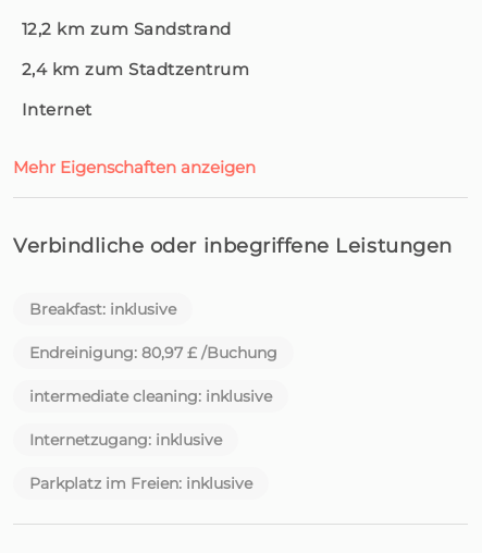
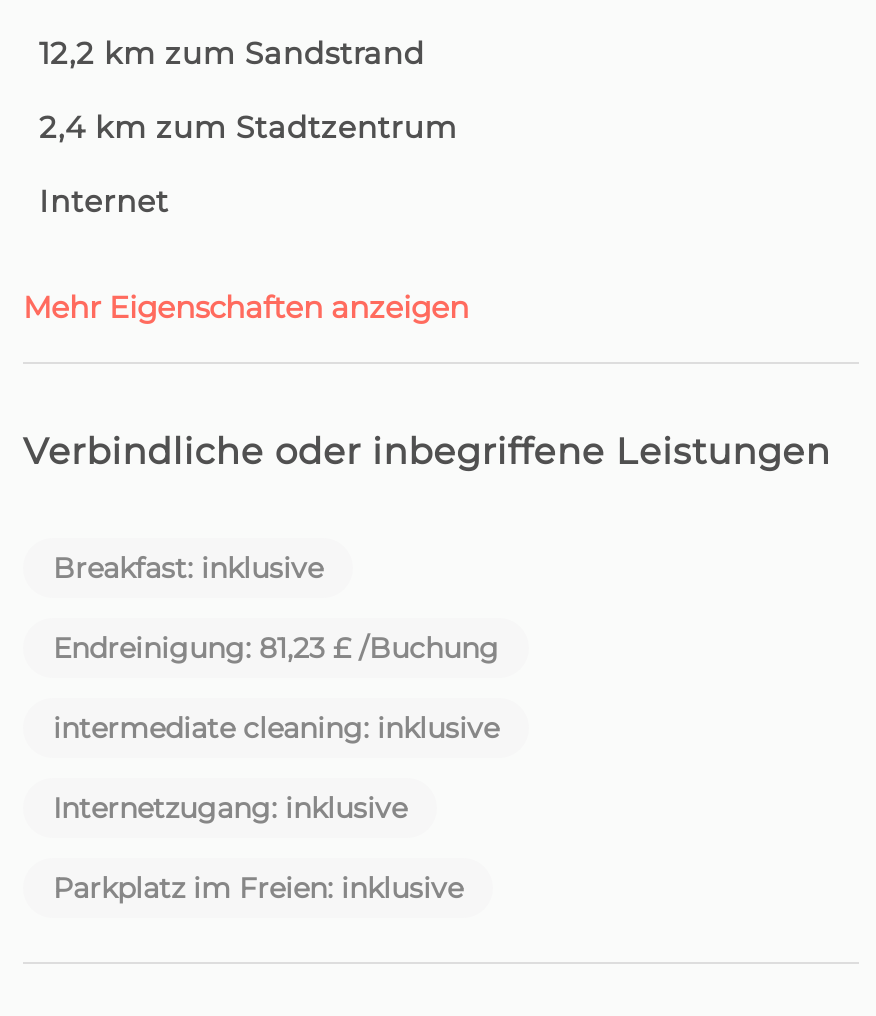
- Endreinigung: 80,97 £ /Buchung
+ Endreinigung: 81,23 £ /Buchung
